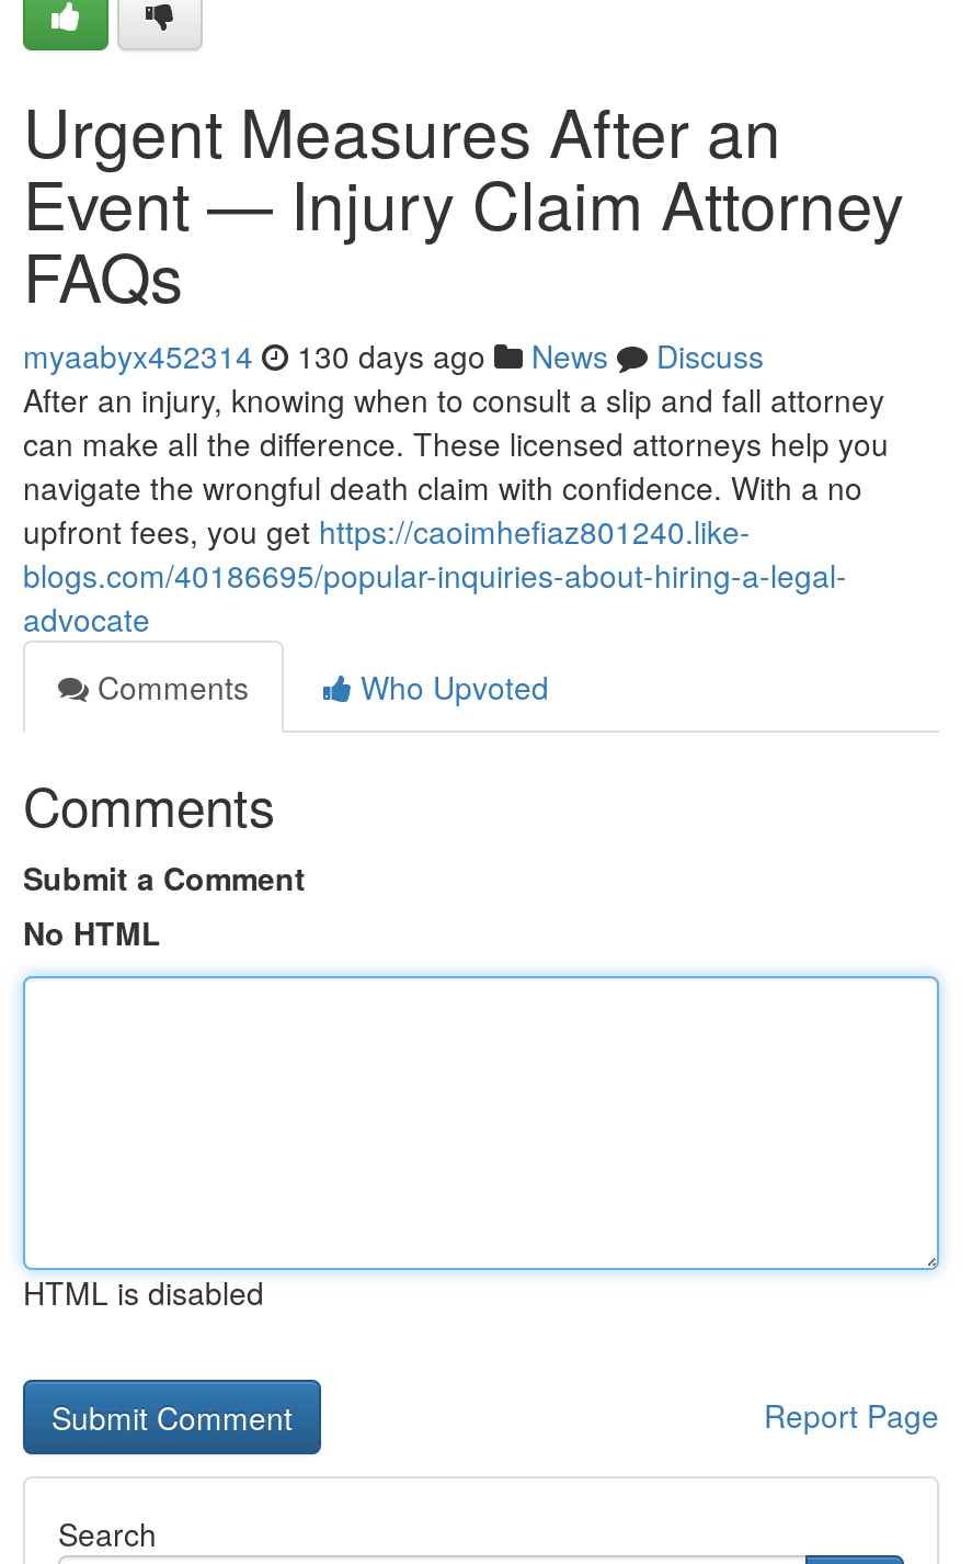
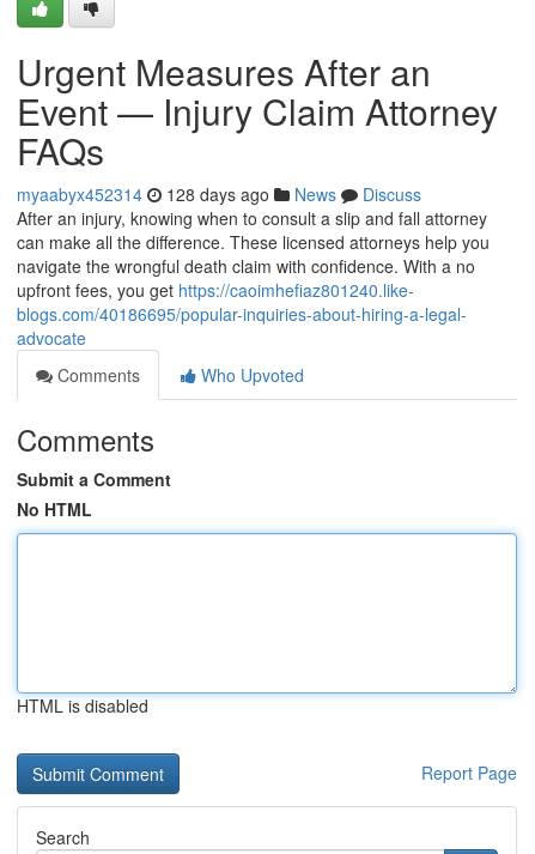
- myaabyx452314 130 days ago News Discuss
+ myaabyx452314 128 days ago News Discuss
